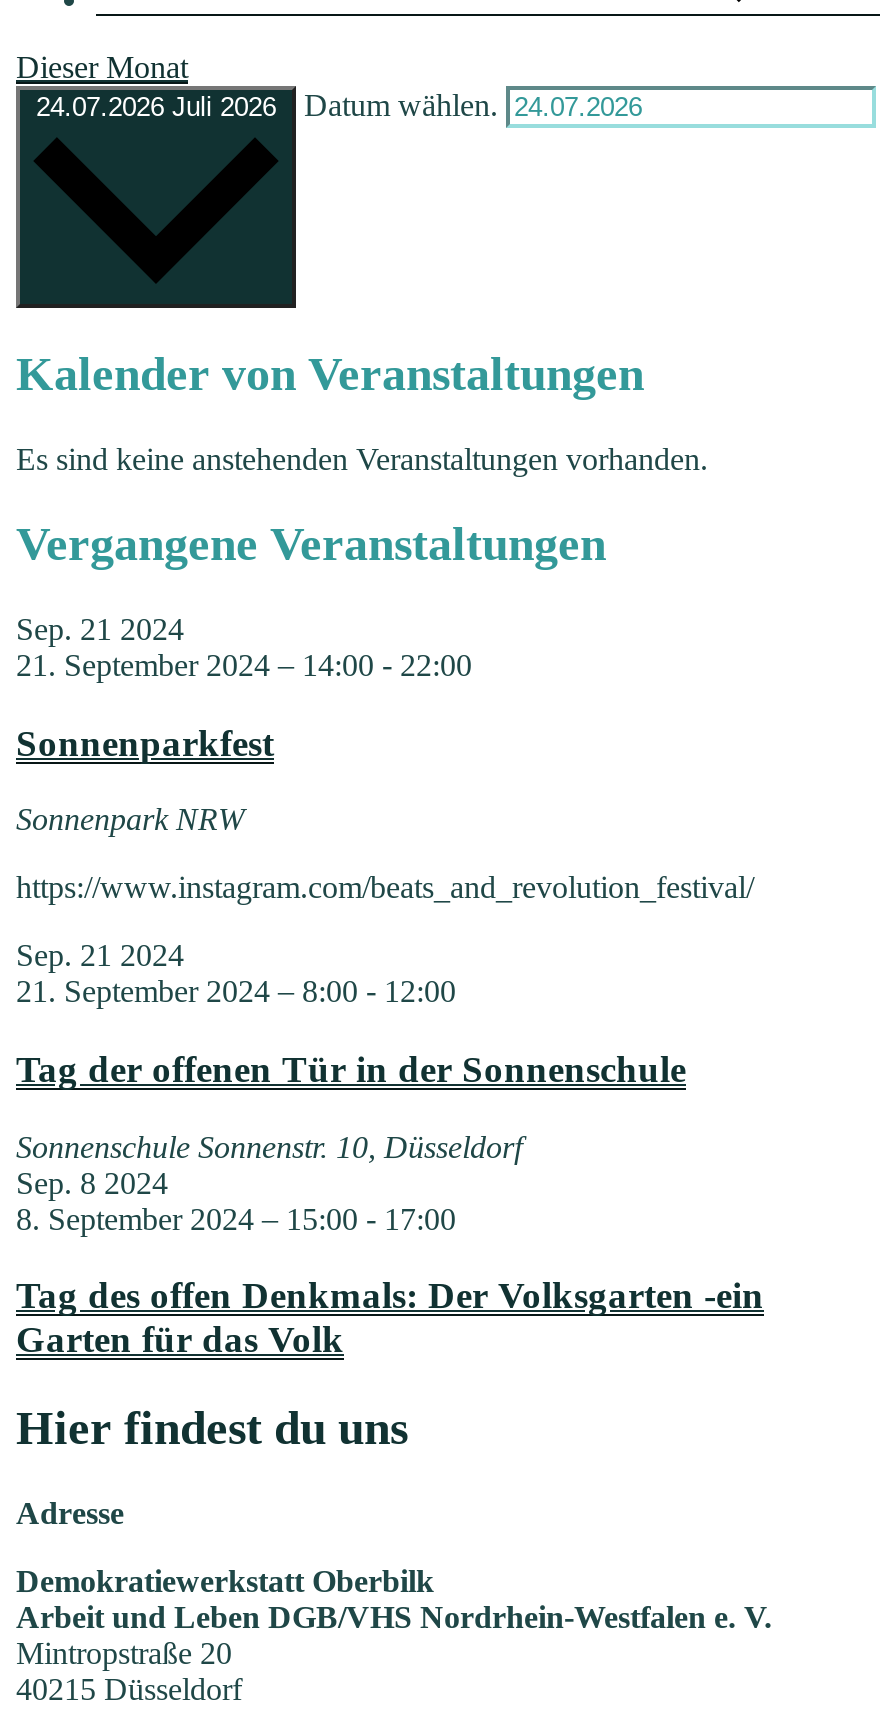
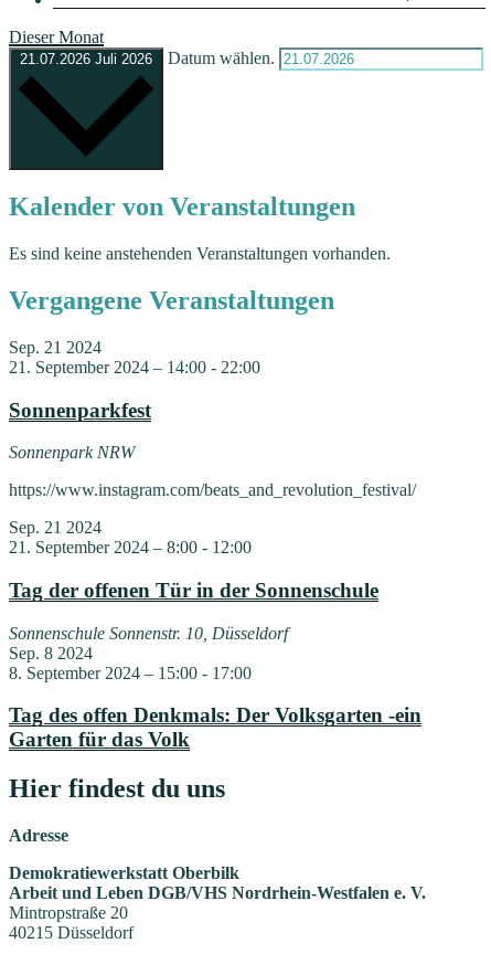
- 24.07.2026 Juli 2026 Datum wählen.
+ 21.07.2026 Juli 2026 Datum wählen.
